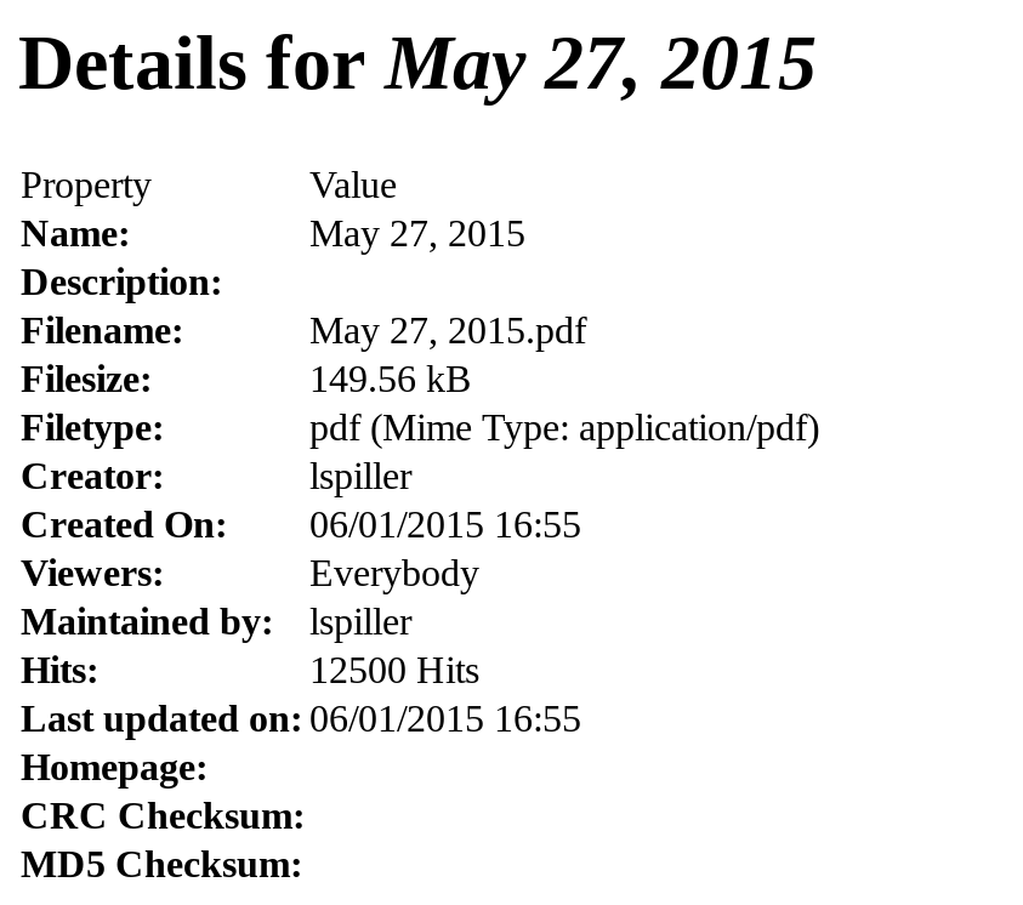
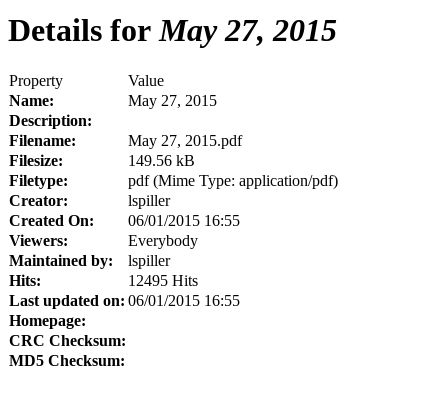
- 12500 Hits
+ 12495 Hits
